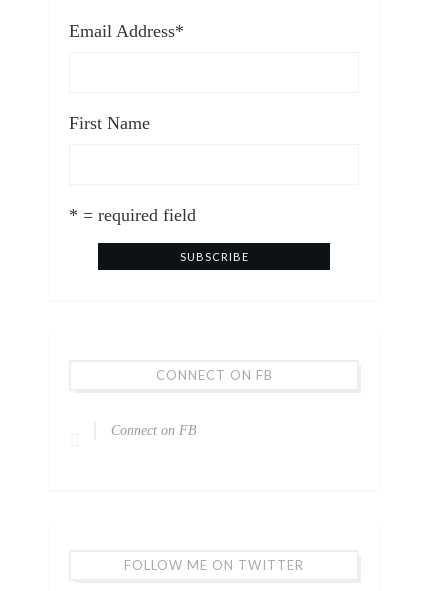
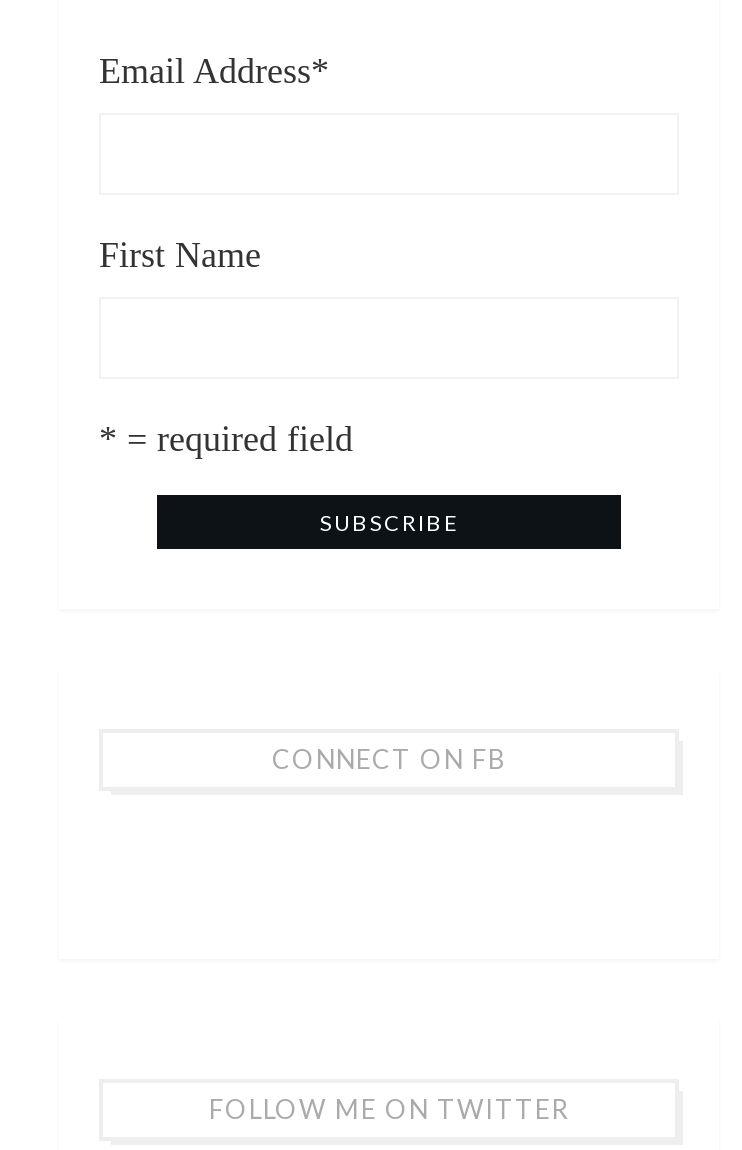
- Connect on FB
